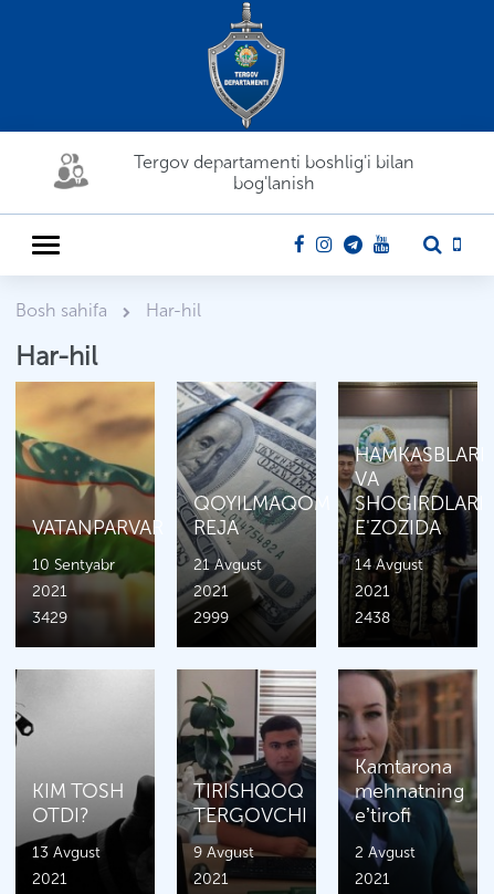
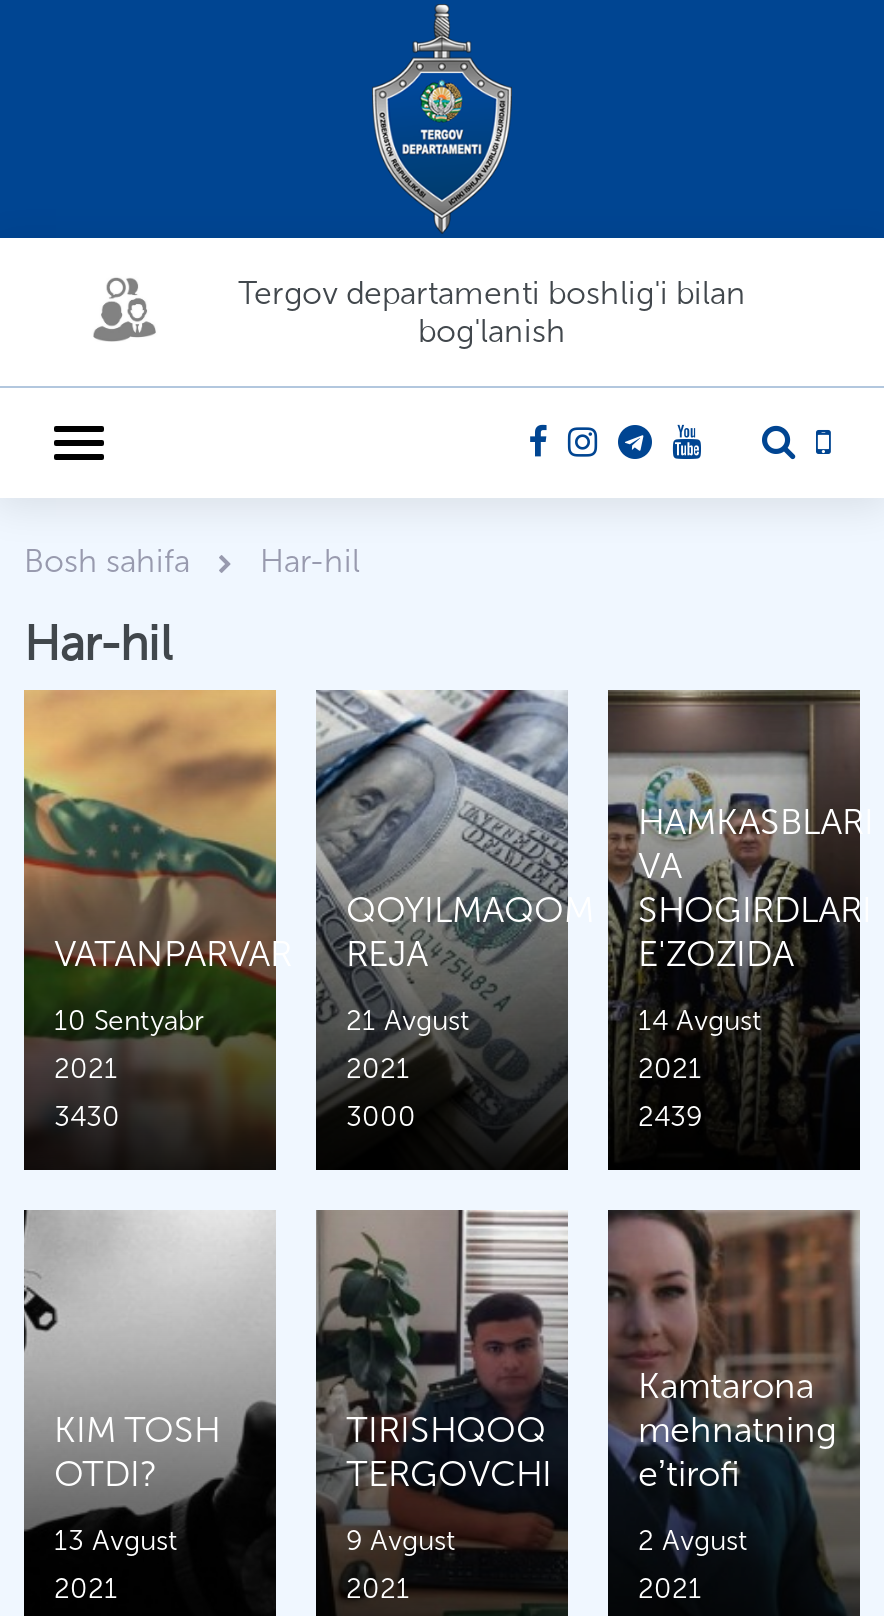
- 3429
+ 3430

- 2999
+ 3000

- 2438
+ 2439
